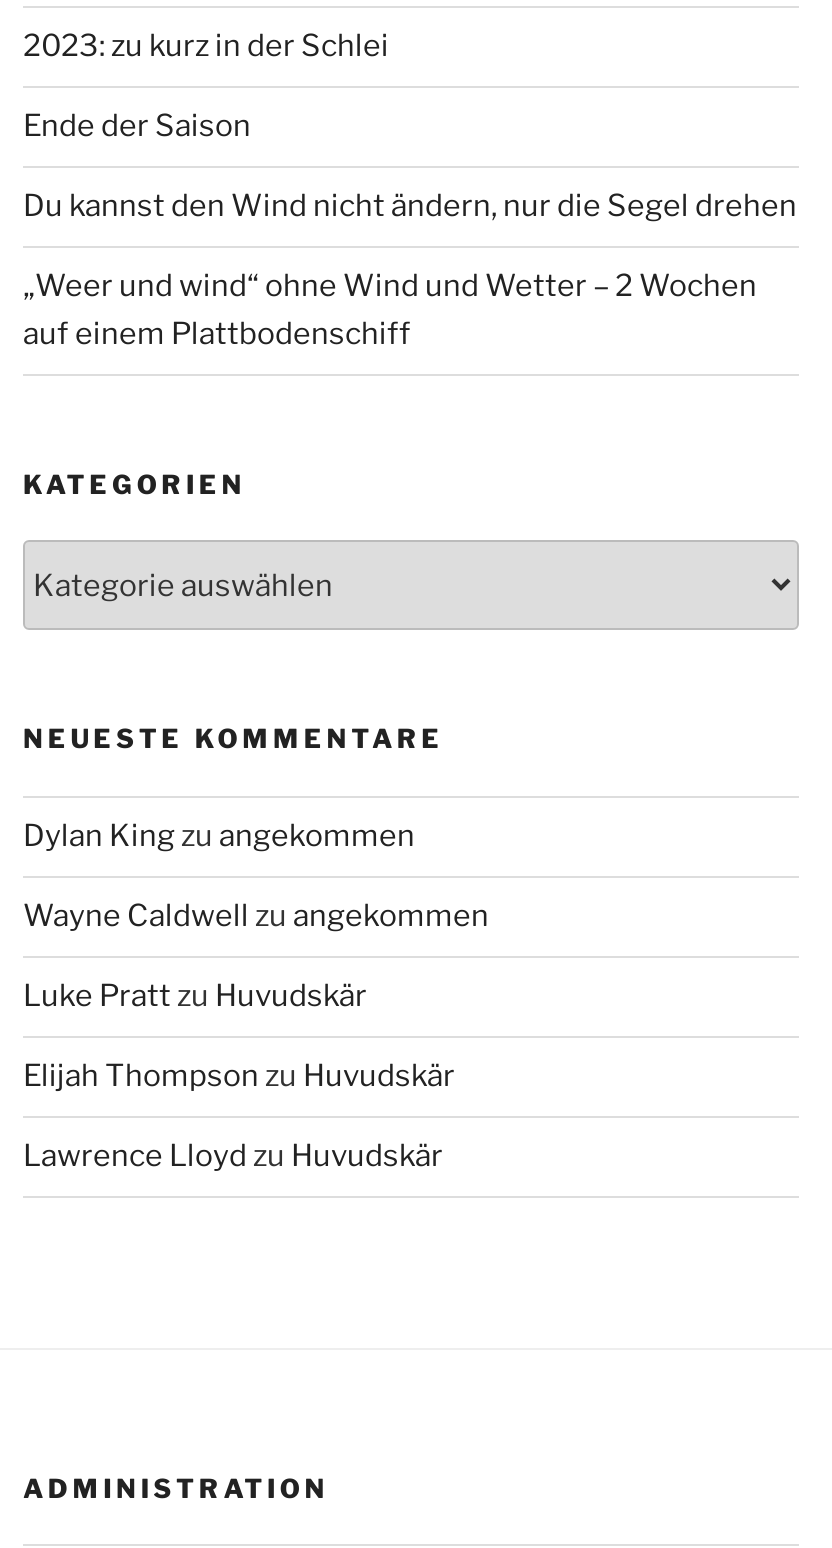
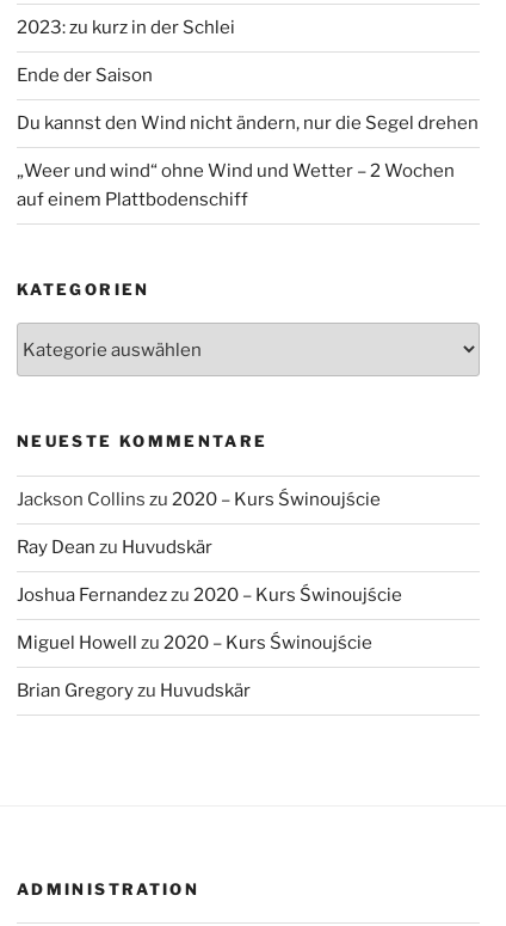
- Dylan King zu angekommen
+ Jackson Collins zu 2020 – Kurs Świnoujście

- Wayne Caldwell zu angekommen
+ Ray Dean zu Huvudskär

- Luke Pratt zu Huvudskär
+ Joshua Fernandez zu 2020 – Kurs Świnoujście

- Elijah Thompson zu Huvudskär
+ Miguel Howell zu 2020 – Kurs Świnoujście

- Lawrence Lloyd zu Huvudskär
+ Brian Gregory zu Huvudskär
